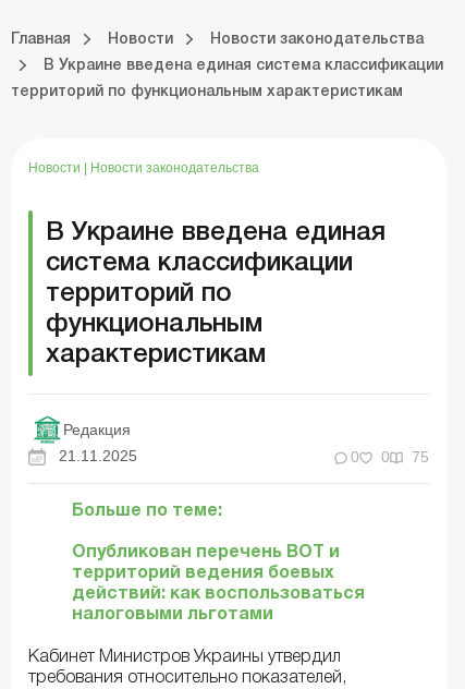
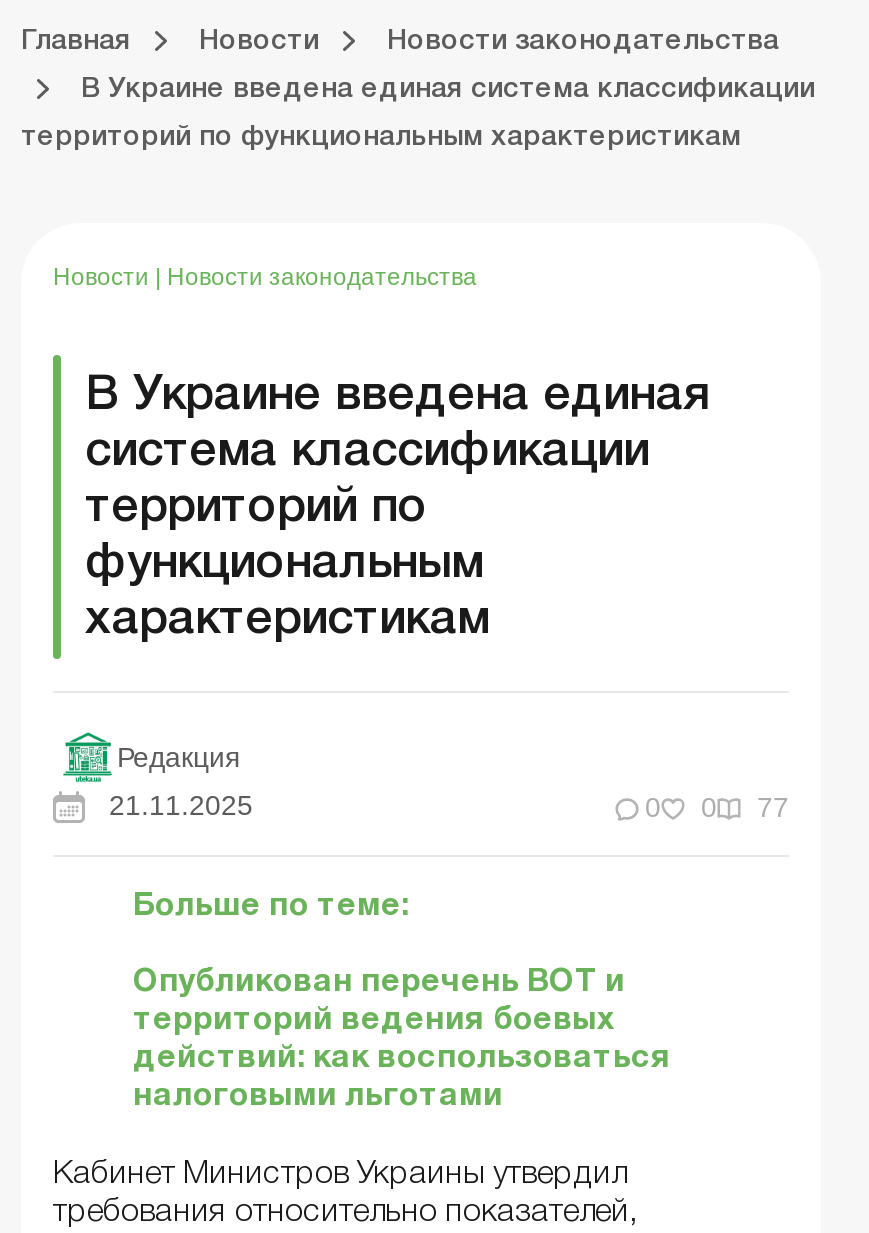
- 75
+ 77
